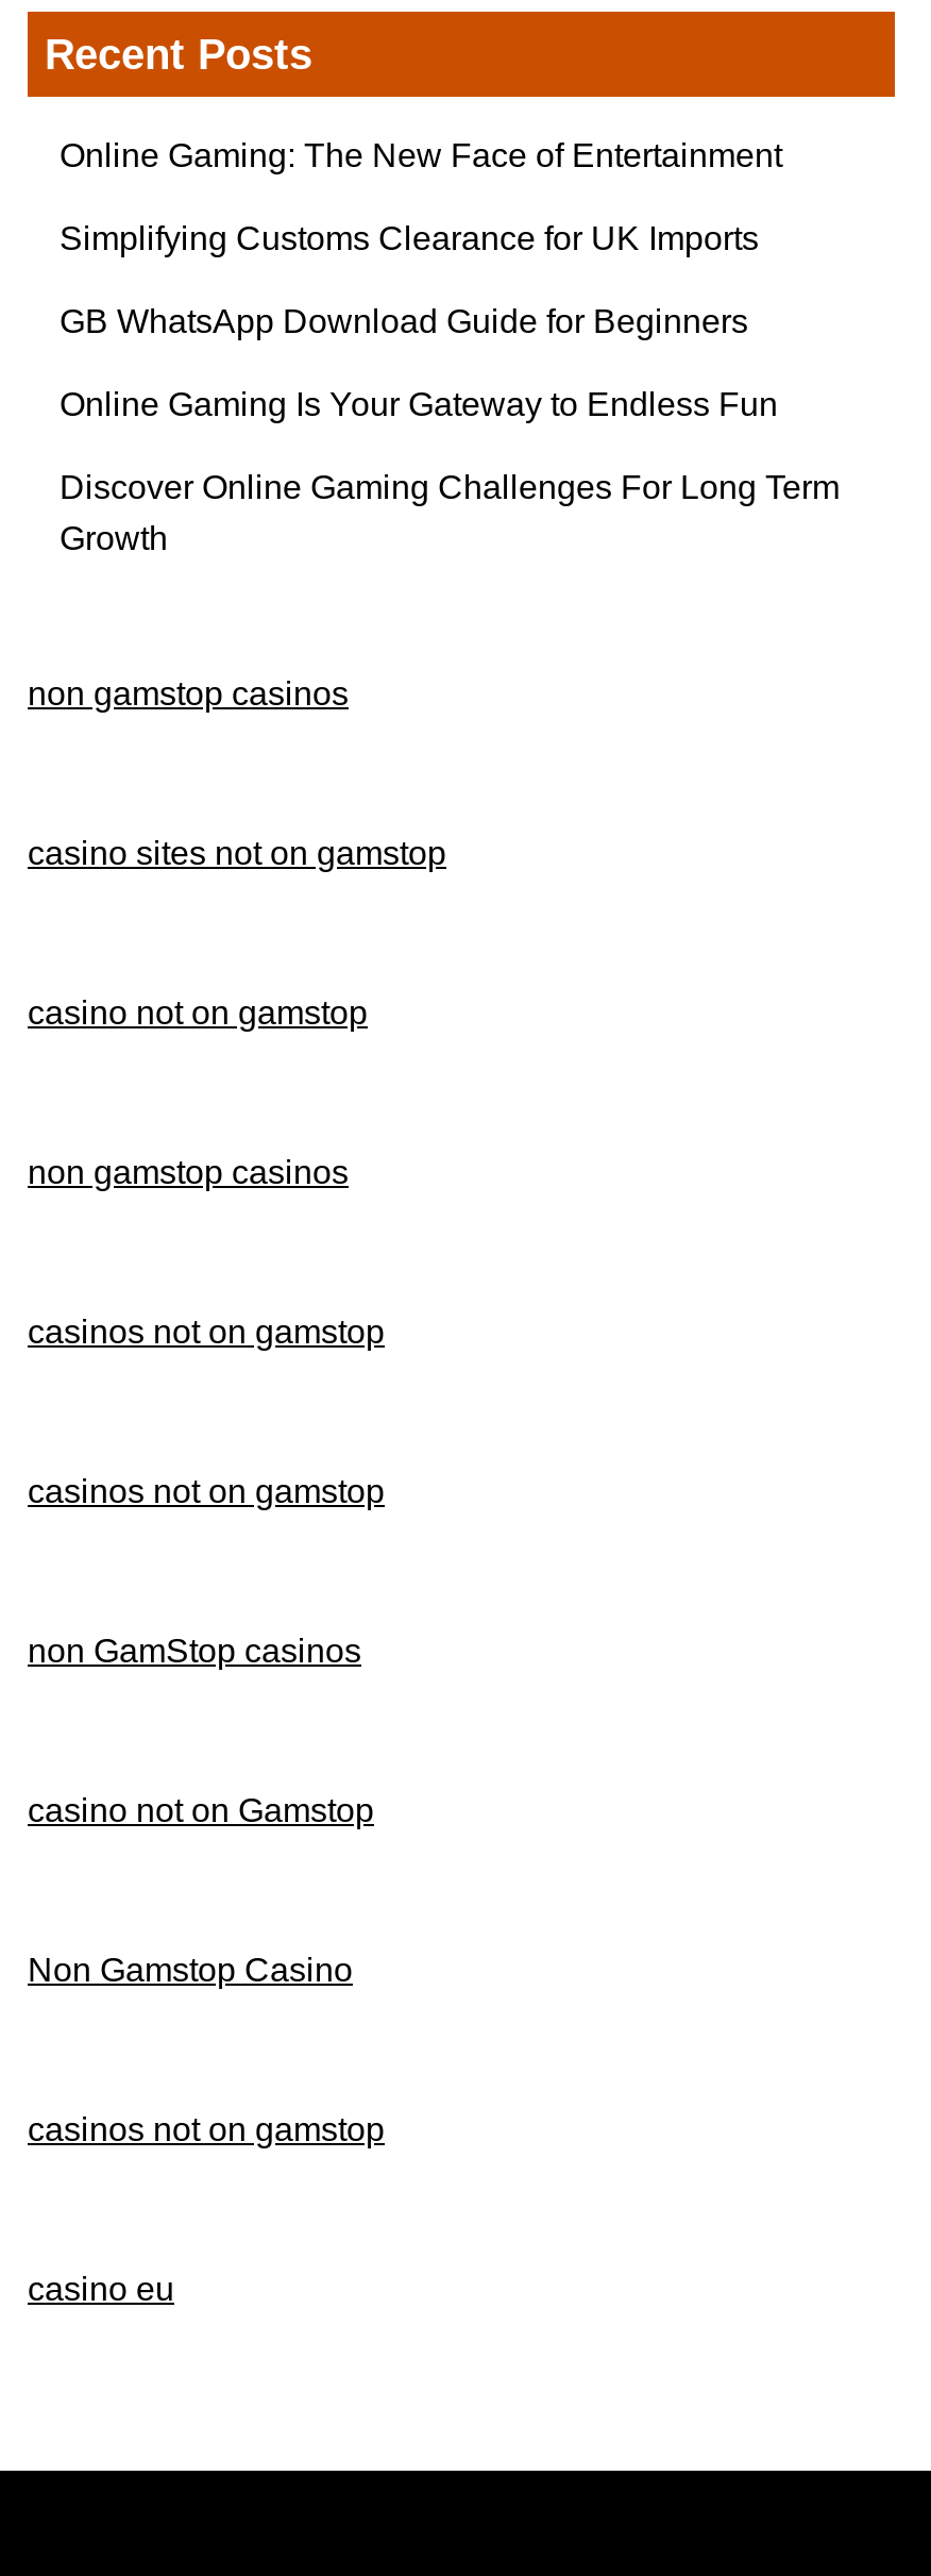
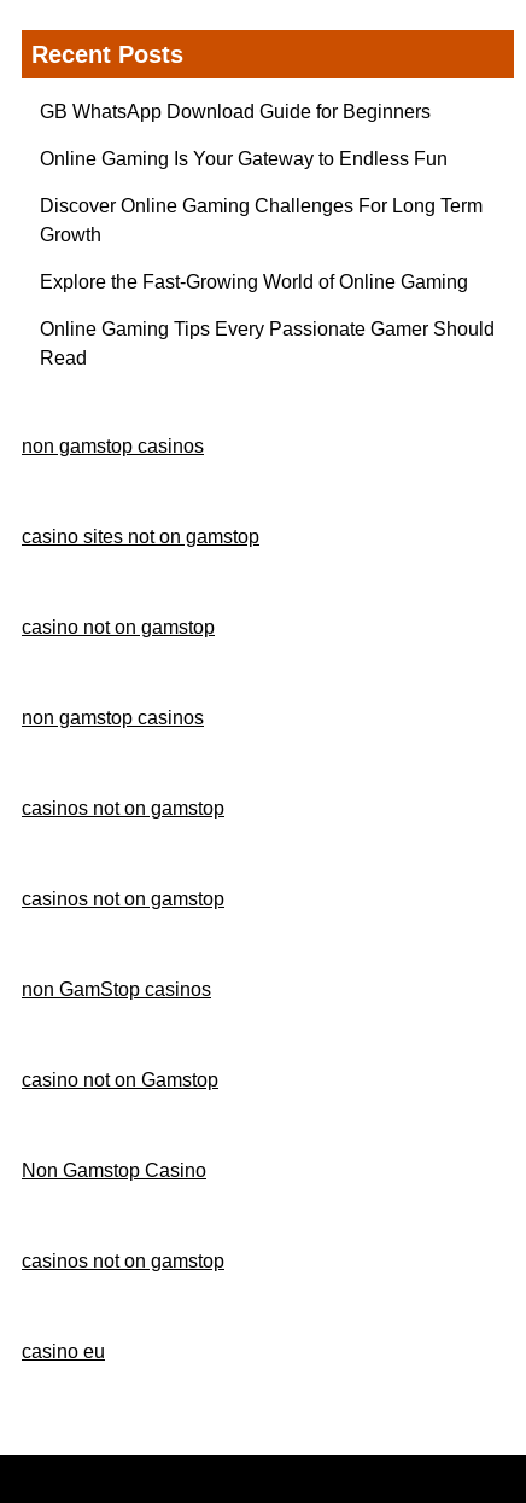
- Online Gaming: The New Face of Entertainment
- Simplifying Customs Clearance for UK Imports

moved up: GB WhatsApp Download Guide for Beginners | Online Gaming Is Your Gateway to Endless Fun | Discover Online Gaming Challenges For Long Term | Growth

+ Explore the Fast-Growing World of Online Gaming
+ Online Gaming Tips Every Passionate Gamer Should
+ Read
